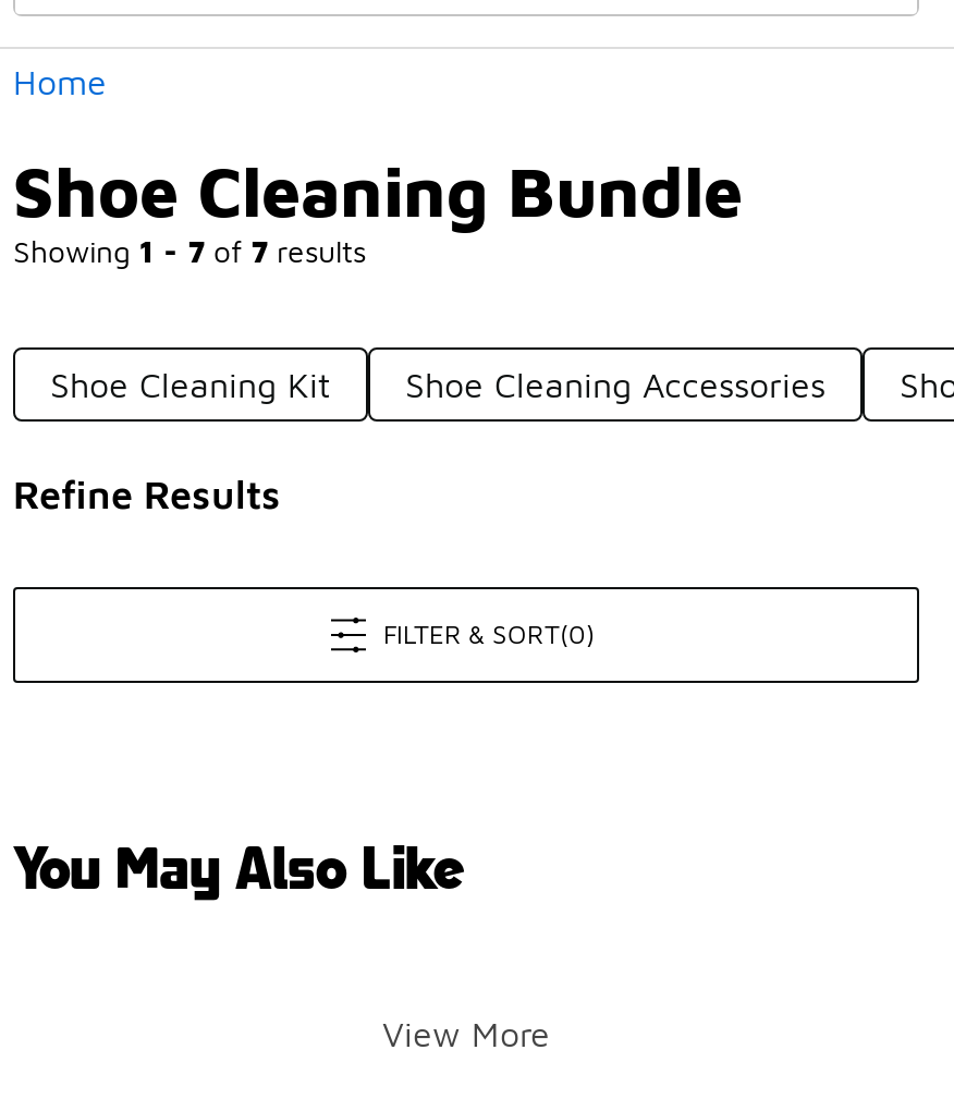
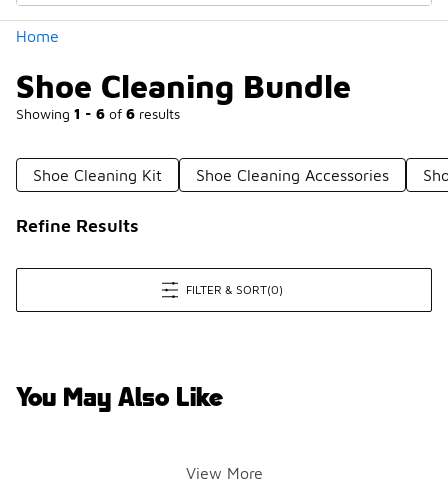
- Showing 1 - 7 of 7 results
+ Showing 1 - 6 of 6 results
